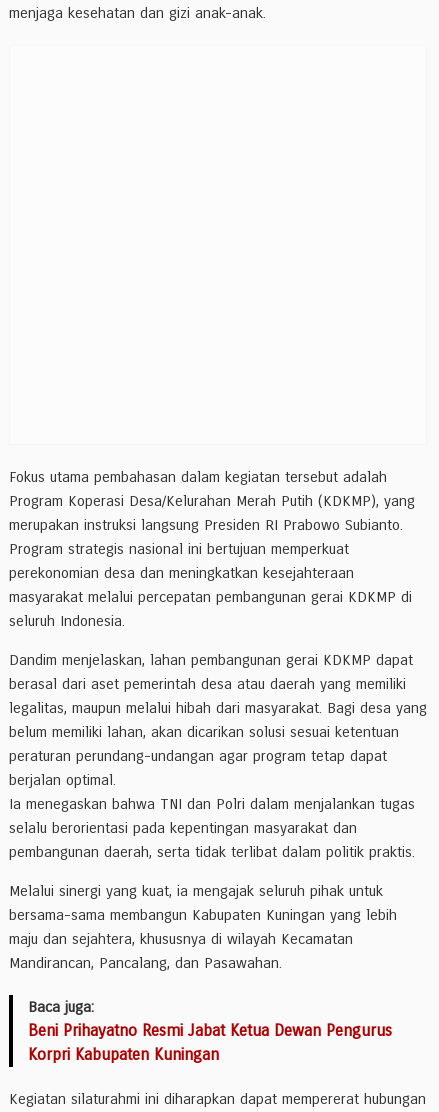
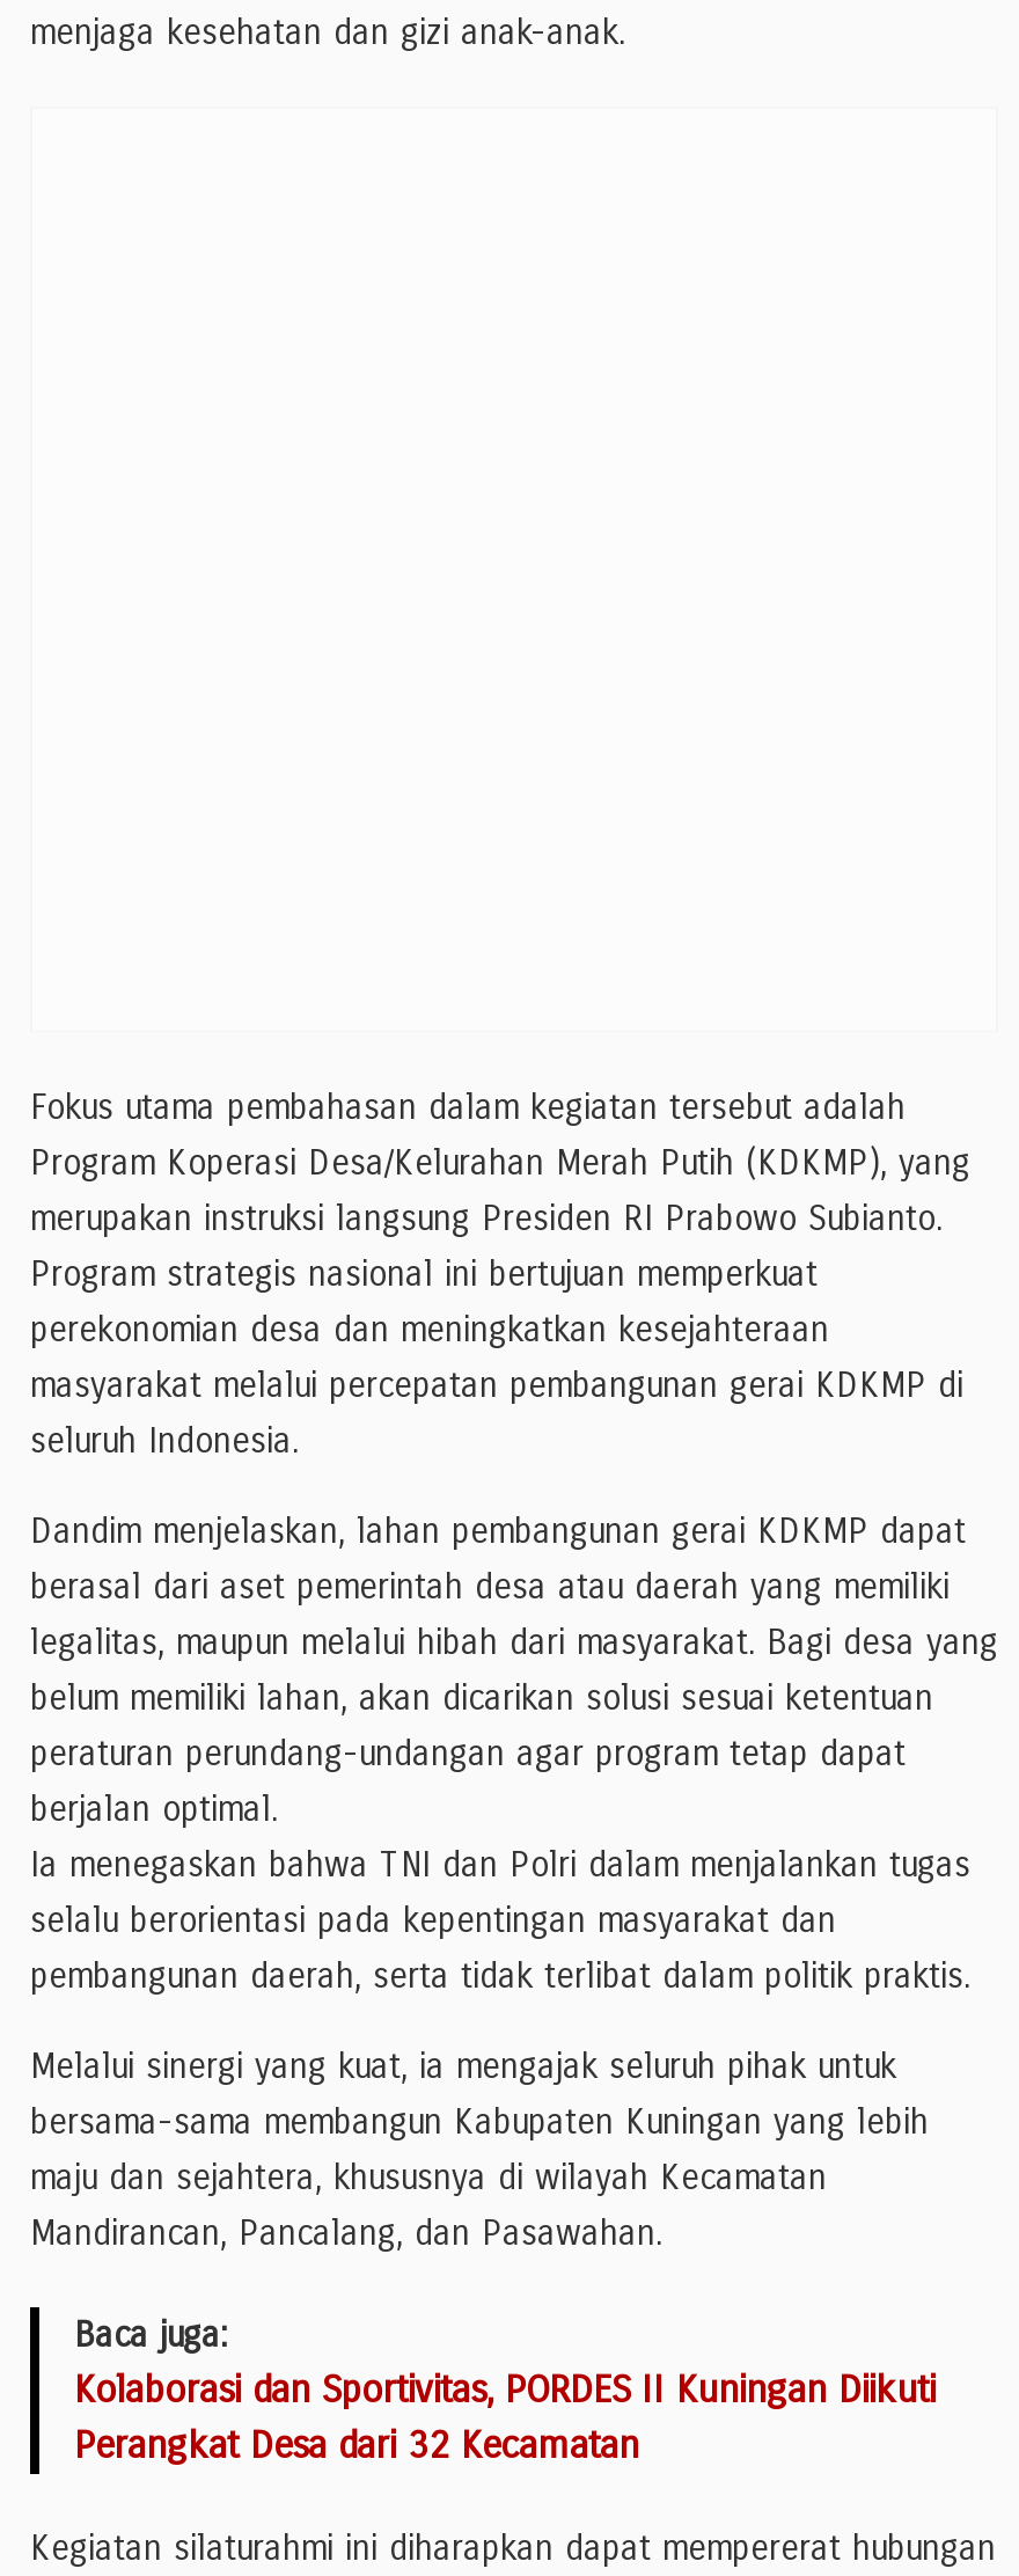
- Beni Prihayatno Resmi Jabat Ketua Dewan Pengurus
- Korpri Kabupaten Kuningan
+ Kolaborasi dan Sportivitas, PORDES II Kuningan Diikuti
+ Perangkat Desa dari 32 Kecamatan
